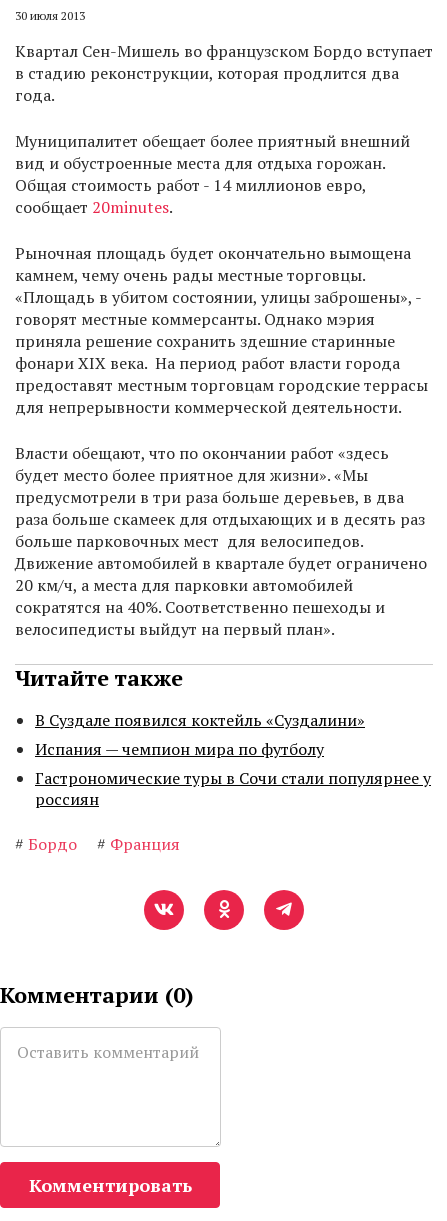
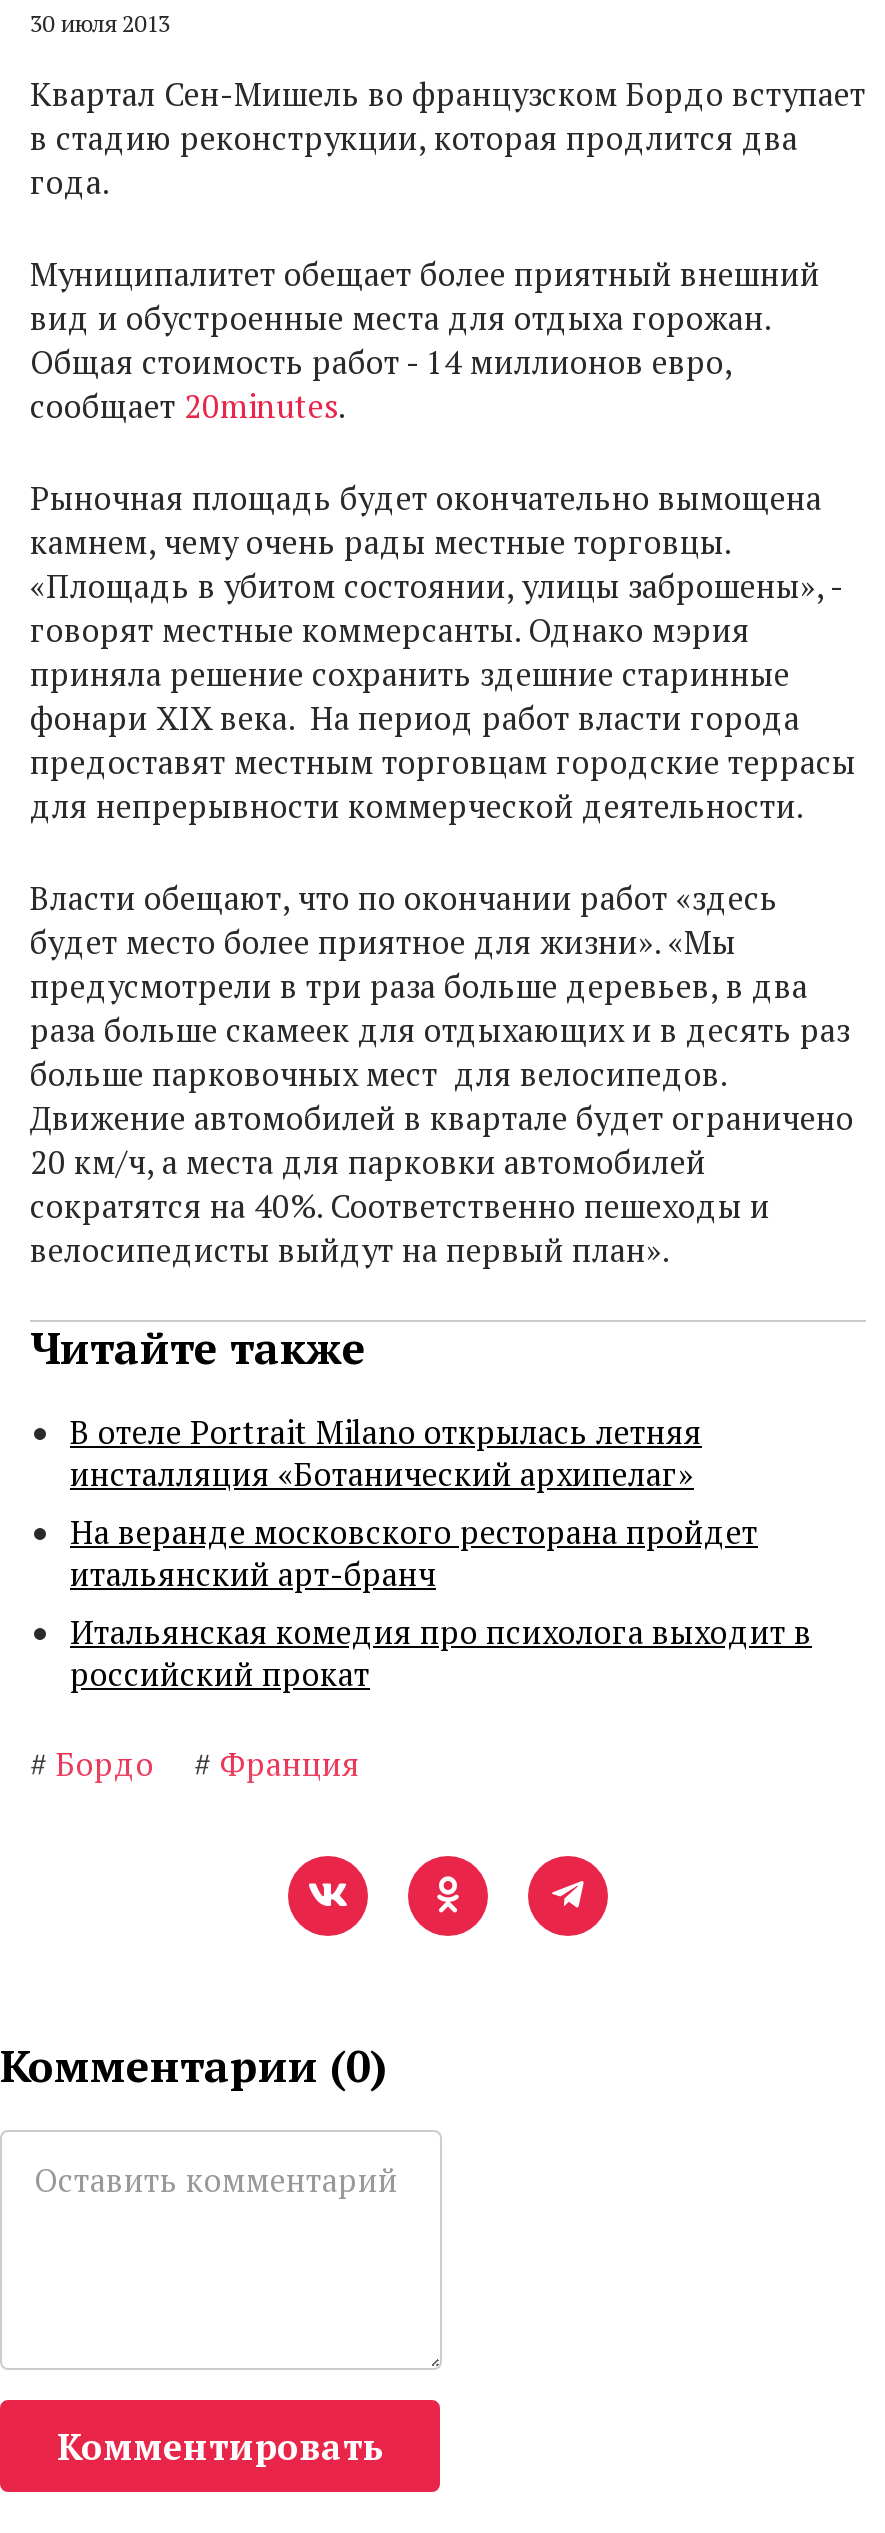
- В Суздале появился коктейль «Суздалини»
- Испания — чемпион мира по футболу
- Гастрономические туры в Сочи стали популярнее у
- россиян
+ В отеле Portrait Milano открылась летняя
+ инсталляция «Ботанический архипелаг»
+ На веранде московского ресторана пройдет
+ итальянский арт-бранч
+ Итальянская комедия про психолога выходит в
+ российский прокат
